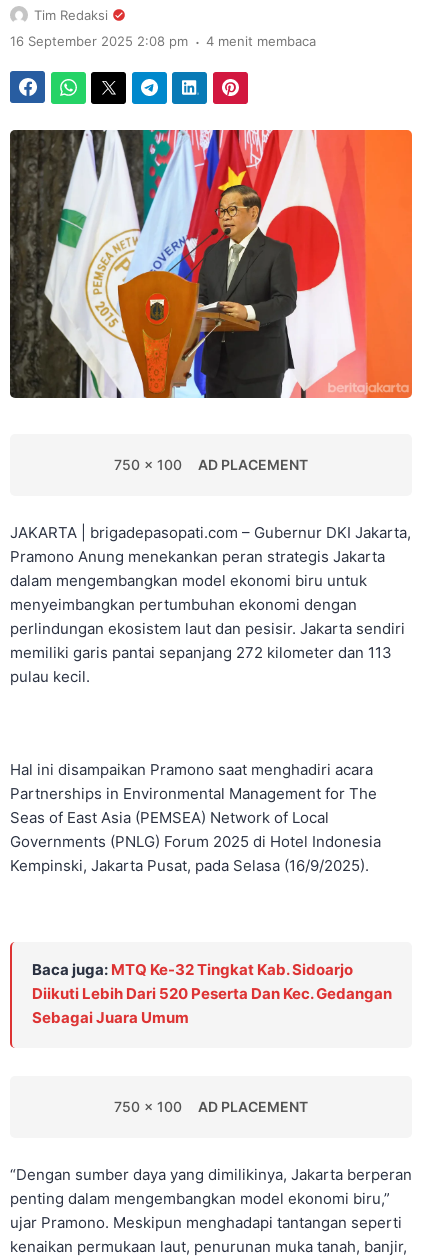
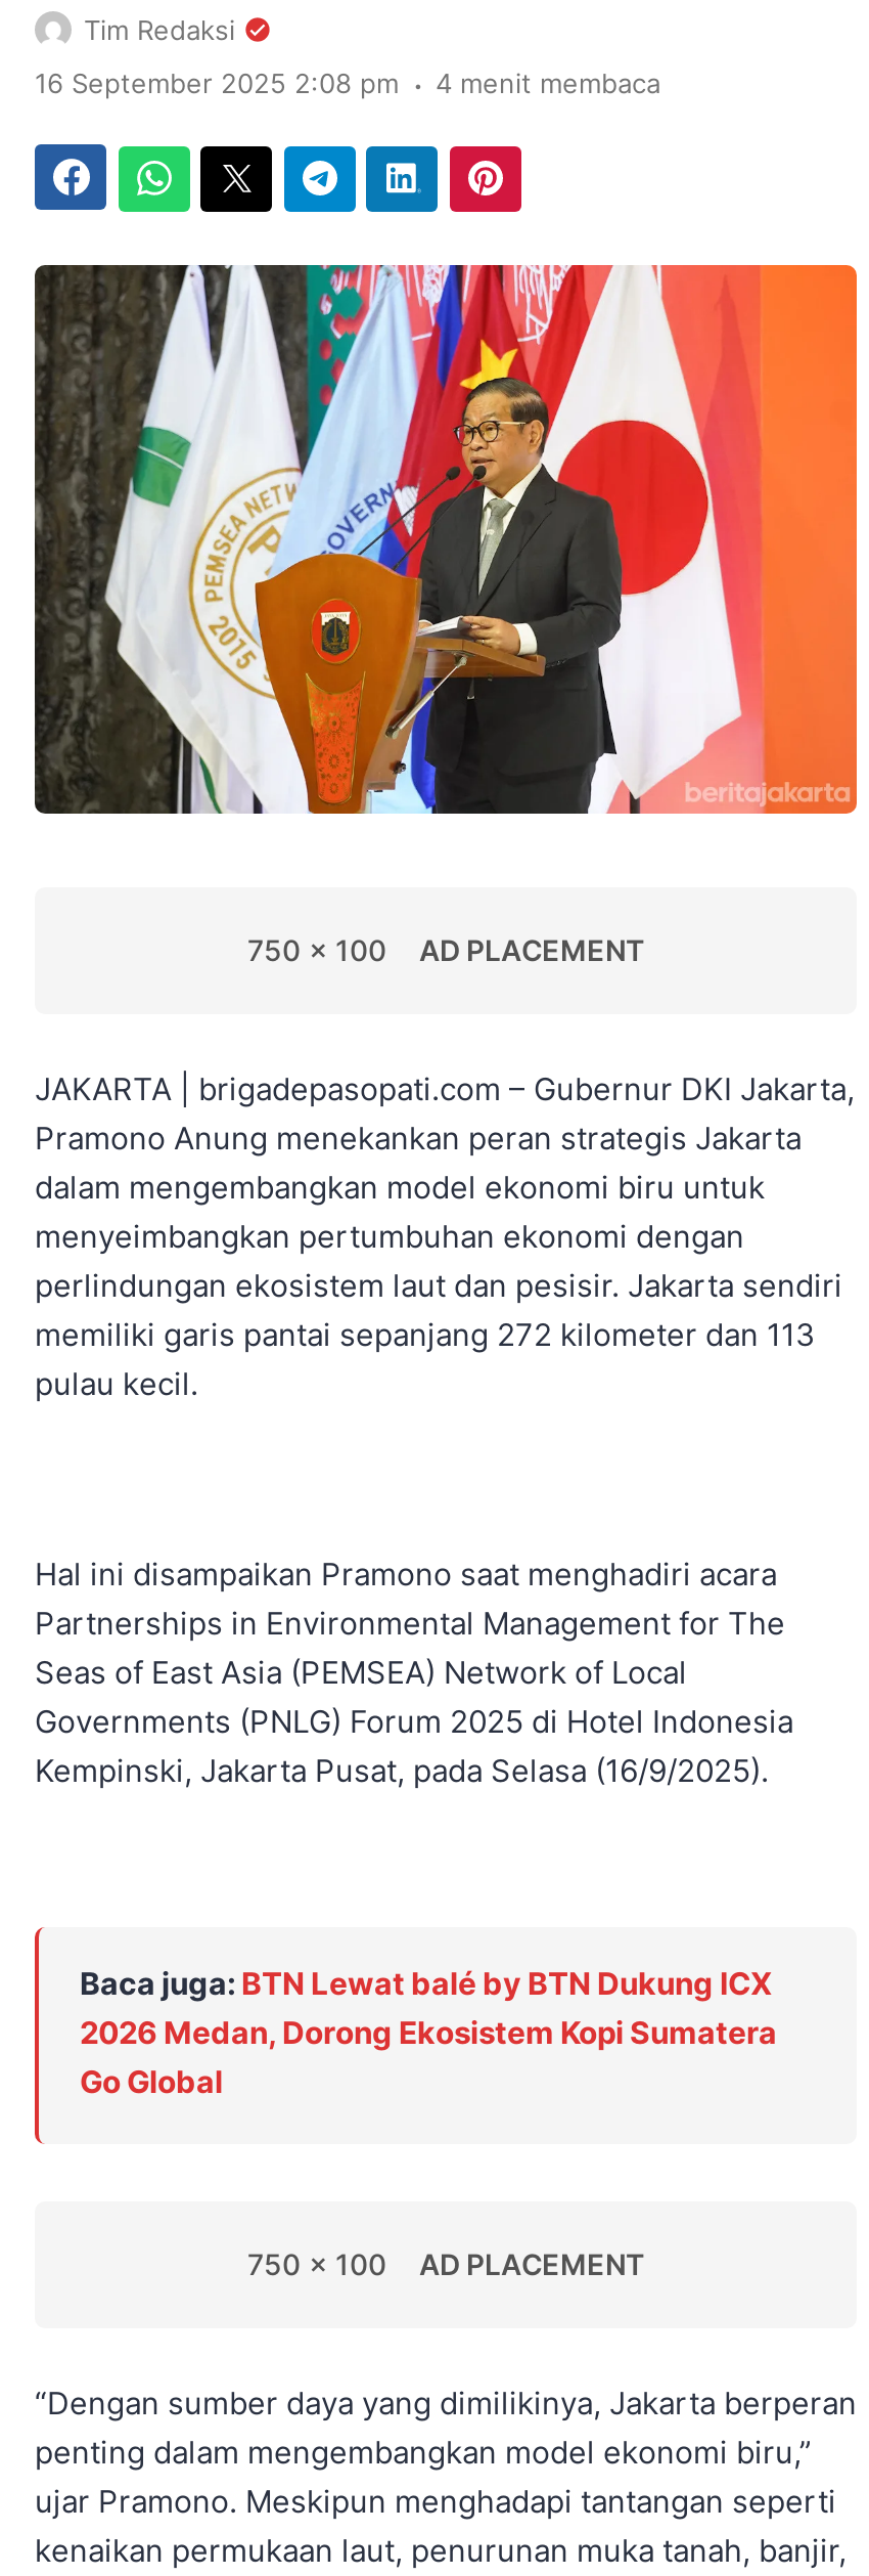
- Baca juga: MTQ Ke-32 Tingkat Kab. Sidoarjo
- Diikuti Lebih Dari 520 Peserta Dan Kec. Gedangan
- Sebagai Juara Umum
+ Baca juga: BTN Lewat balé by BTN Dukung ICX
+ 2026 Medan, Dorong Ekosistem Kopi Sumatera
+ Go Global
